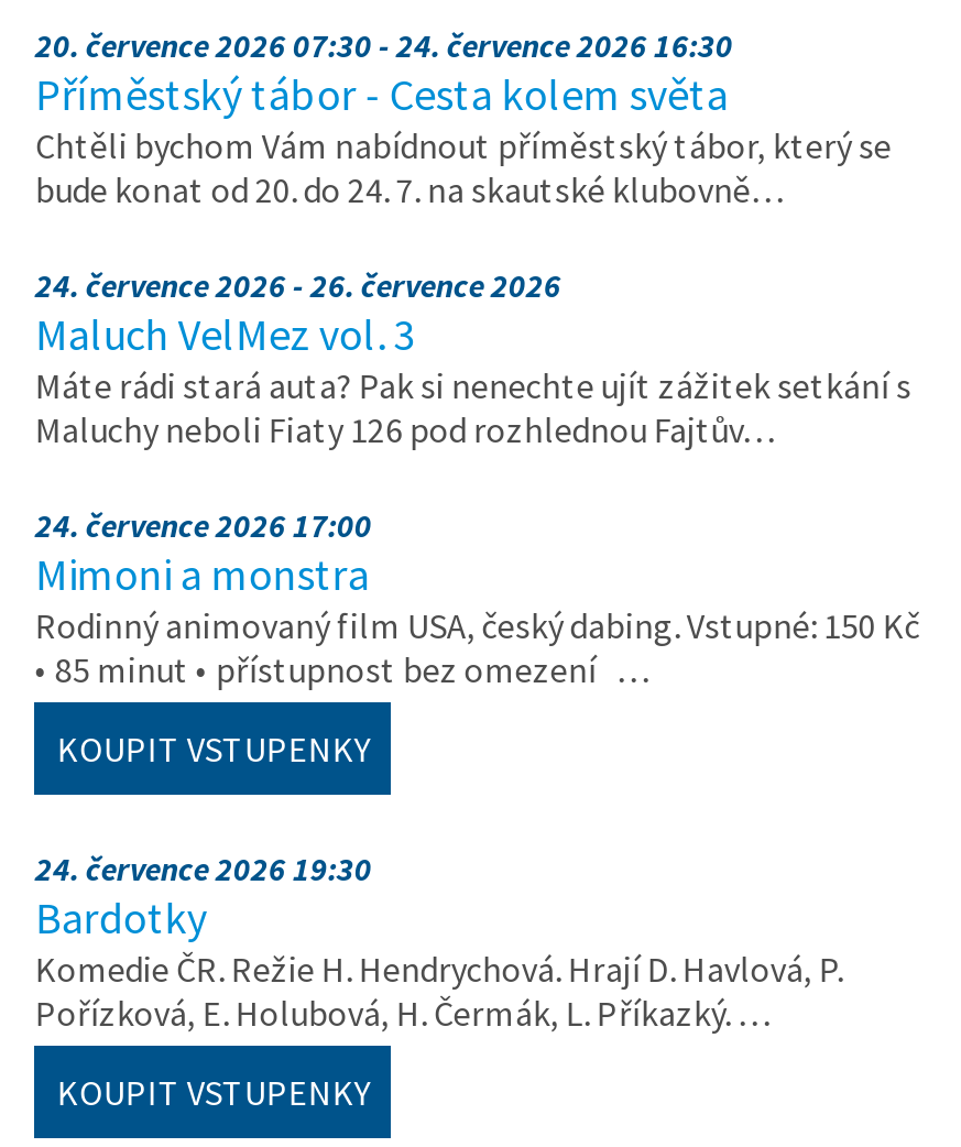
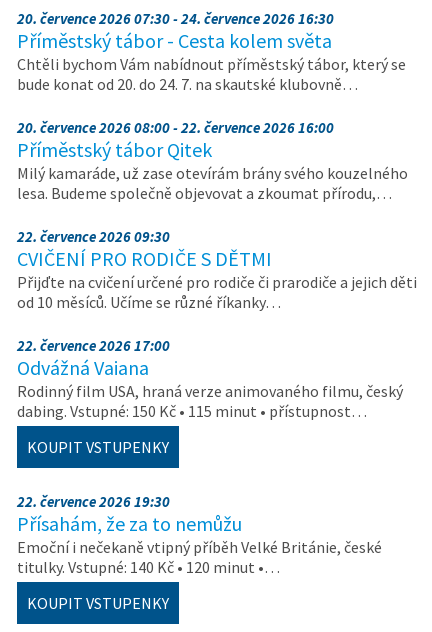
- 24. července 2026 - 26. července 2026
- Maluch VelMez vol. 3
- Máte rádi stará auta? Pak si nenechte ujít zážitek setkání s
- Maluchy neboli Fiaty 126 pod rozhlednou Fajtův…
- 24. července 2026 17:00
- Mimoni a monstra
- Rodinný animovaný film USA, český dabing. Vstupné: 150 Kč
- • 85 minut • přístupnost bez omezení …
+ 20. července 2026 08:00 - 22. července 2026 16:00
+ Příměstský tábor Qitek
+ Milý kamaráde, už zase otevírám brány svého kouzelného
+ lesa. Budeme společně objevovat a zkoumat přírodu,…
+ 22. července 2026 09:30
+ CVIČENÍ PRO RODIČE S DĚTMI
+ Přijďte na cvičení určené pro rodiče či prarodiče a jejich děti
+ od 10 měsíců. Učíme se různé říkanky…
+ 22. července 2026 17:00
+ Odvážná Vaiana
+ Rodinný film USA, hraná verze animovaného filmu, český
+ dabing. Vstupné: 150 Kč • 115 minut • přístupnost…

- 24. července 2026 19:30
- Bardotky
- Komedie ČR. Režie H. Hendrychová. Hrají D. Havlová, P.
- Pořízková, E. Holubová, H. Čermák, L. Příkazký. …
+ 22. července 2026 19:30
+ Přísahám, že za to nemůžu
+ Emoční i nečekaně vtipný příběh Velké Británie, české
+ titulky. Vstupné: 140 Kč • 120 minut •…
